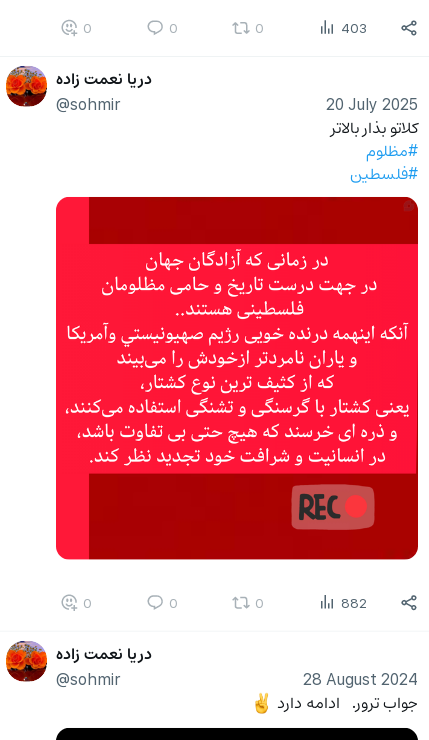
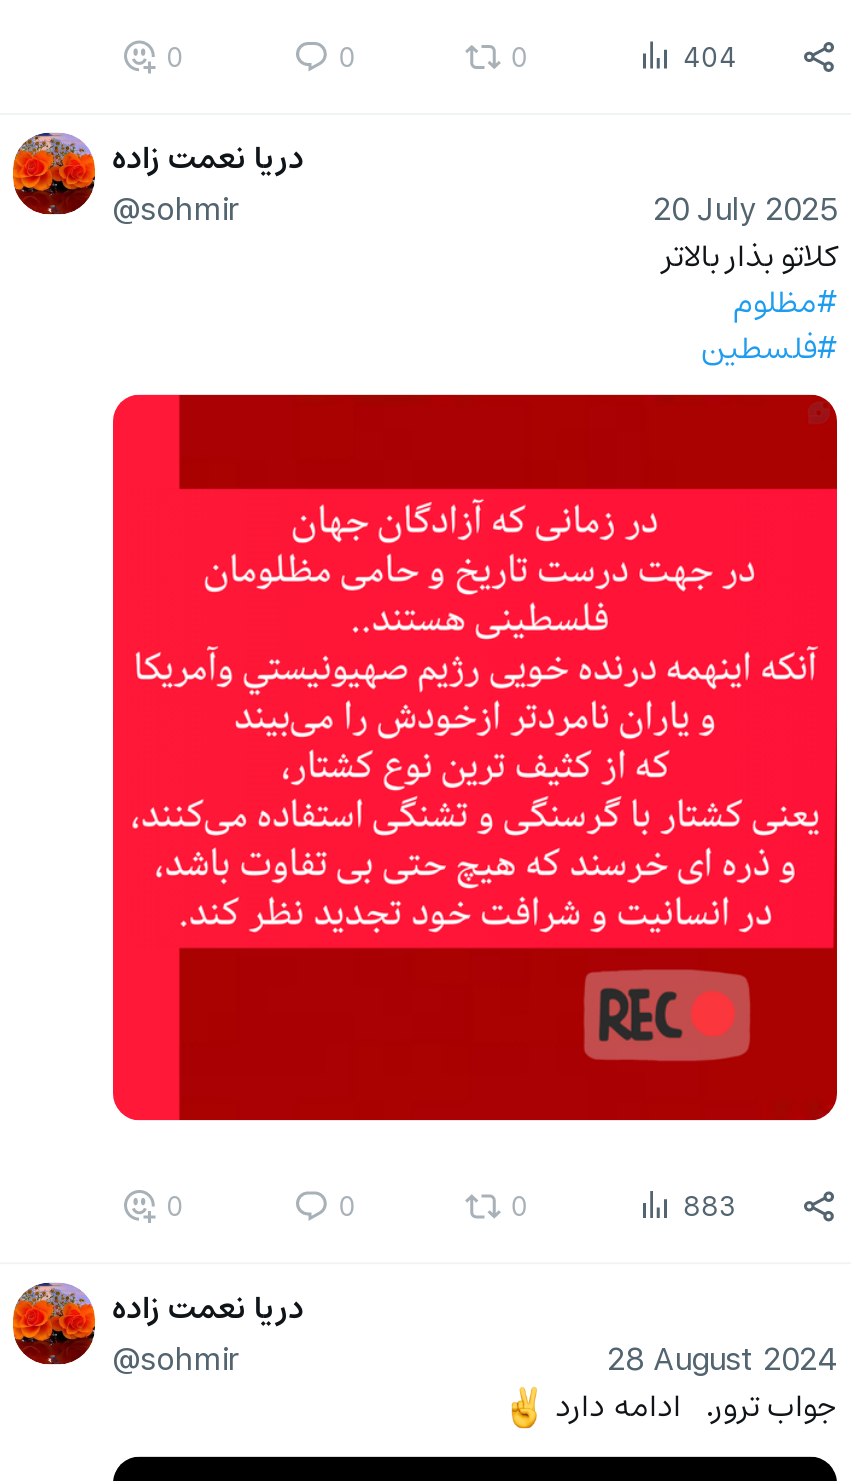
- 403
+ 404

- 882
+ 883
